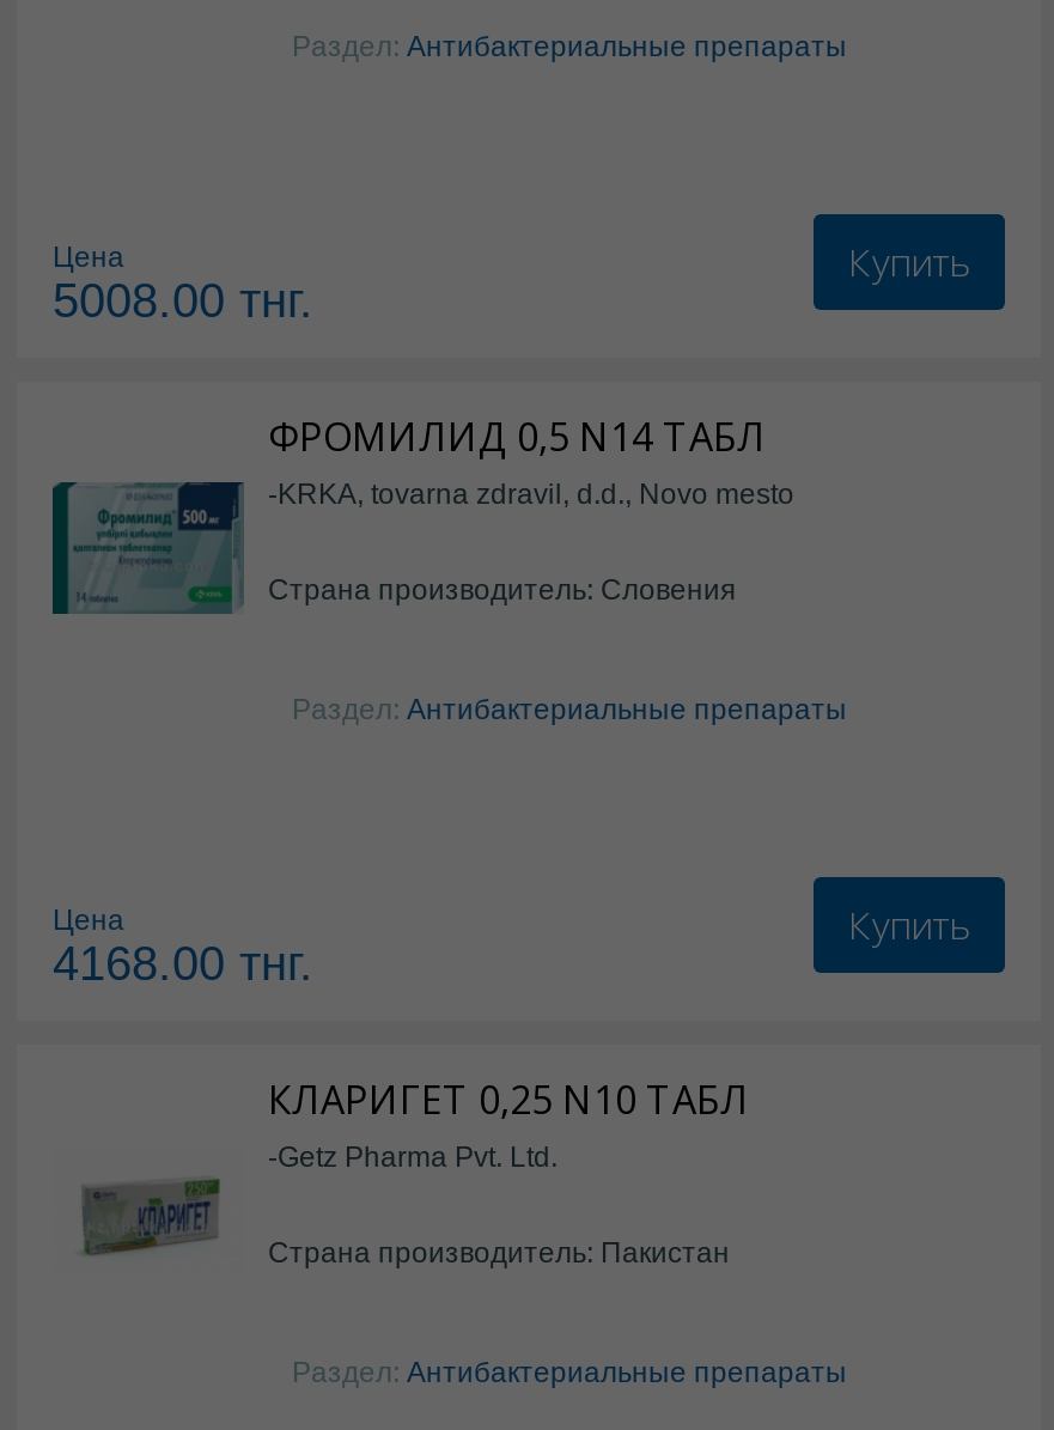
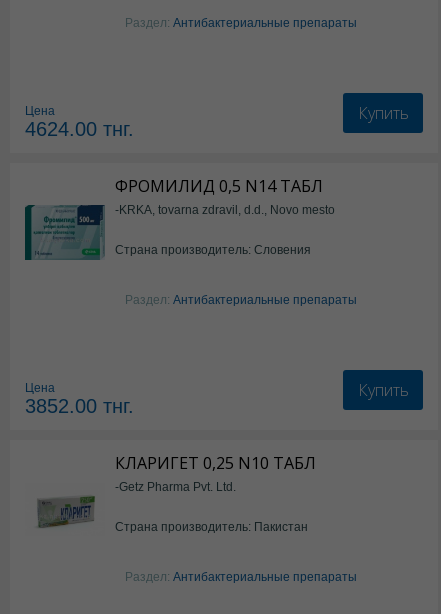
- 5008.00 тнг.
+ 4624.00 тнг.

- 4168.00 тнг.
+ 3852.00 тнг.
